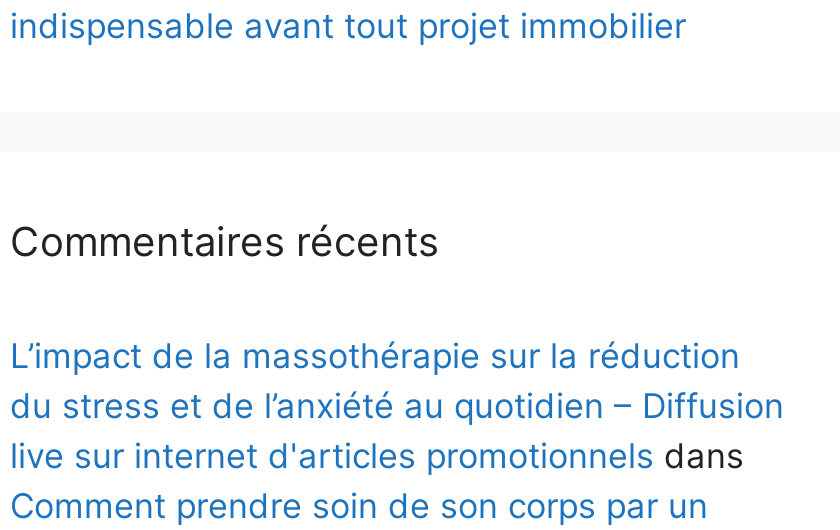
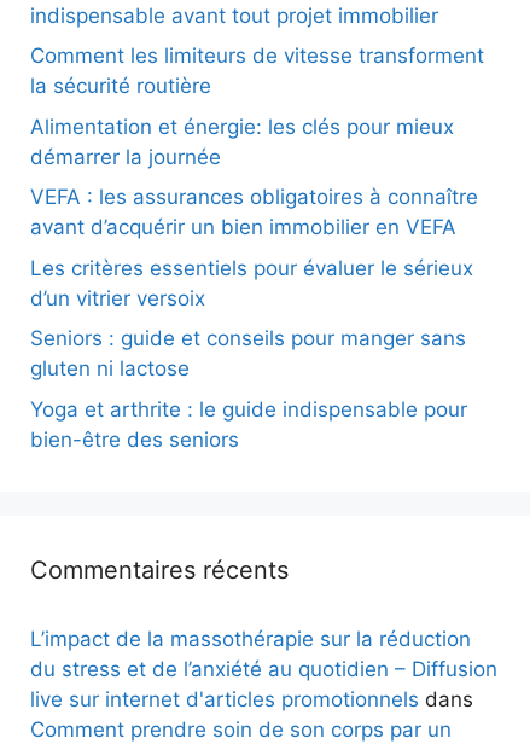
+ Comment les limiteurs de vitesse transforment
+ la sécurité routière
+ Alimentation et énergie: les clés pour mieux
+ démarrer la journée
+ VEFA : les assurances obligatoires à connaître
+ avant d’acquérir un bien immobilier en VEFA
+ Les critères essentiels pour évaluer le sérieux
+ d’un vitrier versoix
+ Seniors : guide et conseils pour manger sans
+ gluten ni lactose
+ Yoga et arthrite : le guide indispensable pour
+ bien-être des seniors
